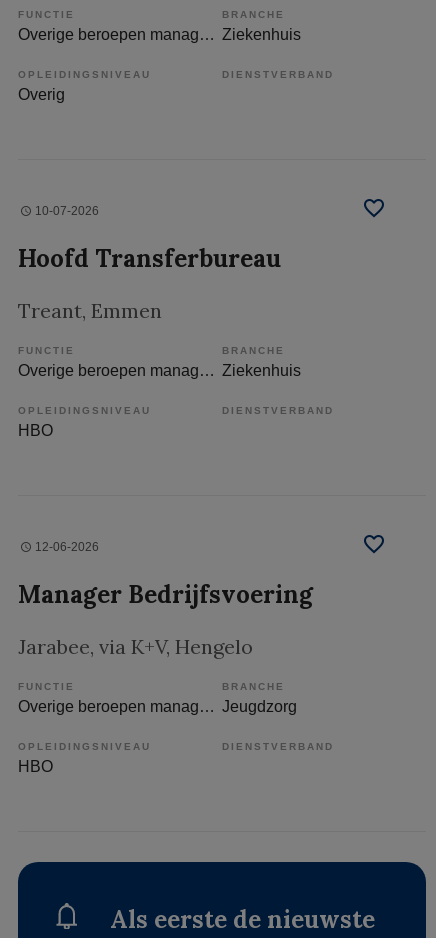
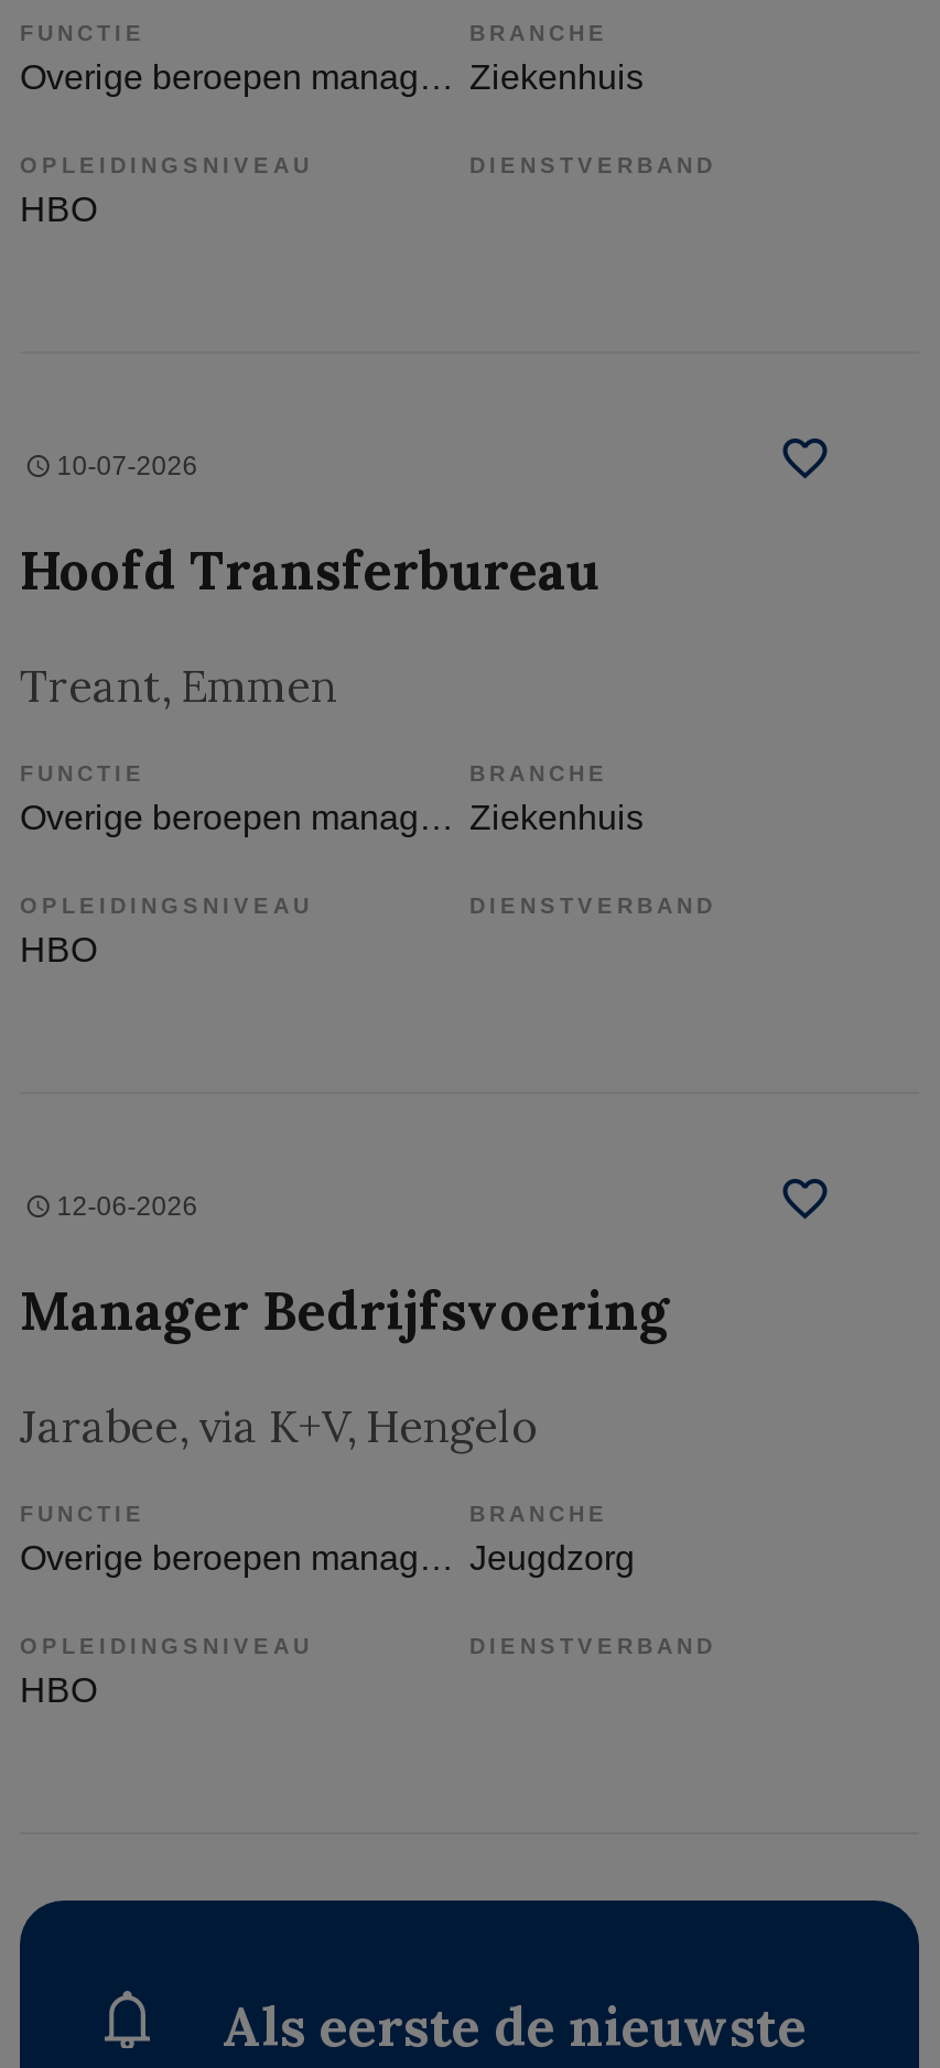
- Overig
+ HBO
